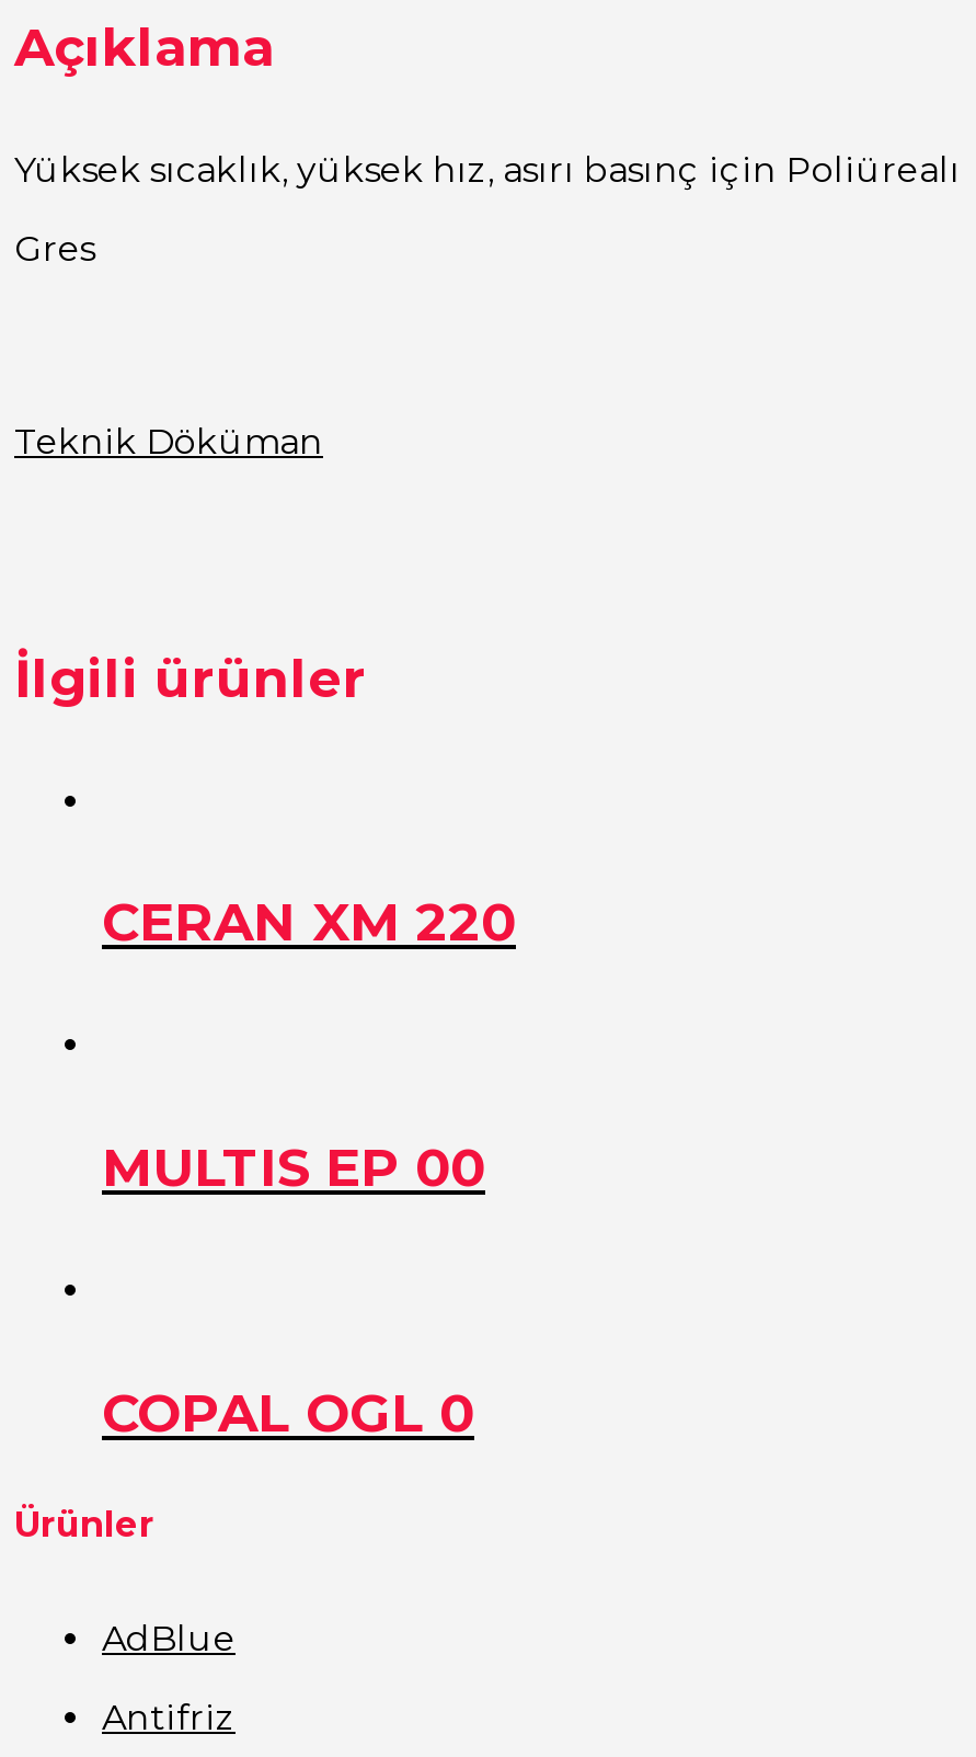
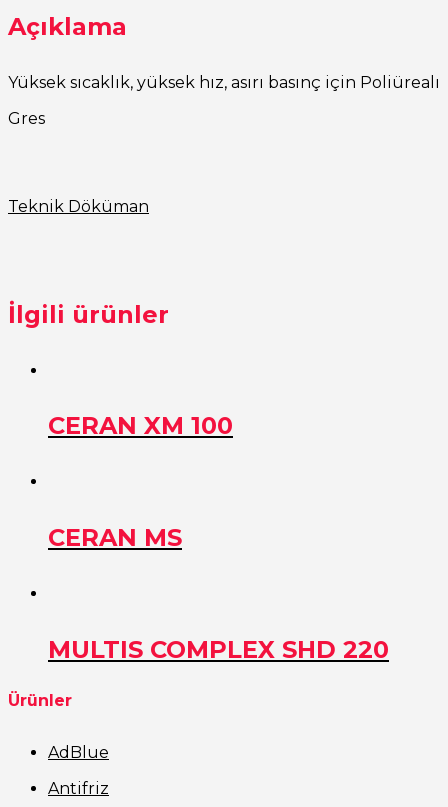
- CERAN XM 220
+ CERAN XM 100

- MULTIS EP 00
+ CERAN MS

- COPAL OGL 0
+ MULTIS COMPLEX SHD 220
